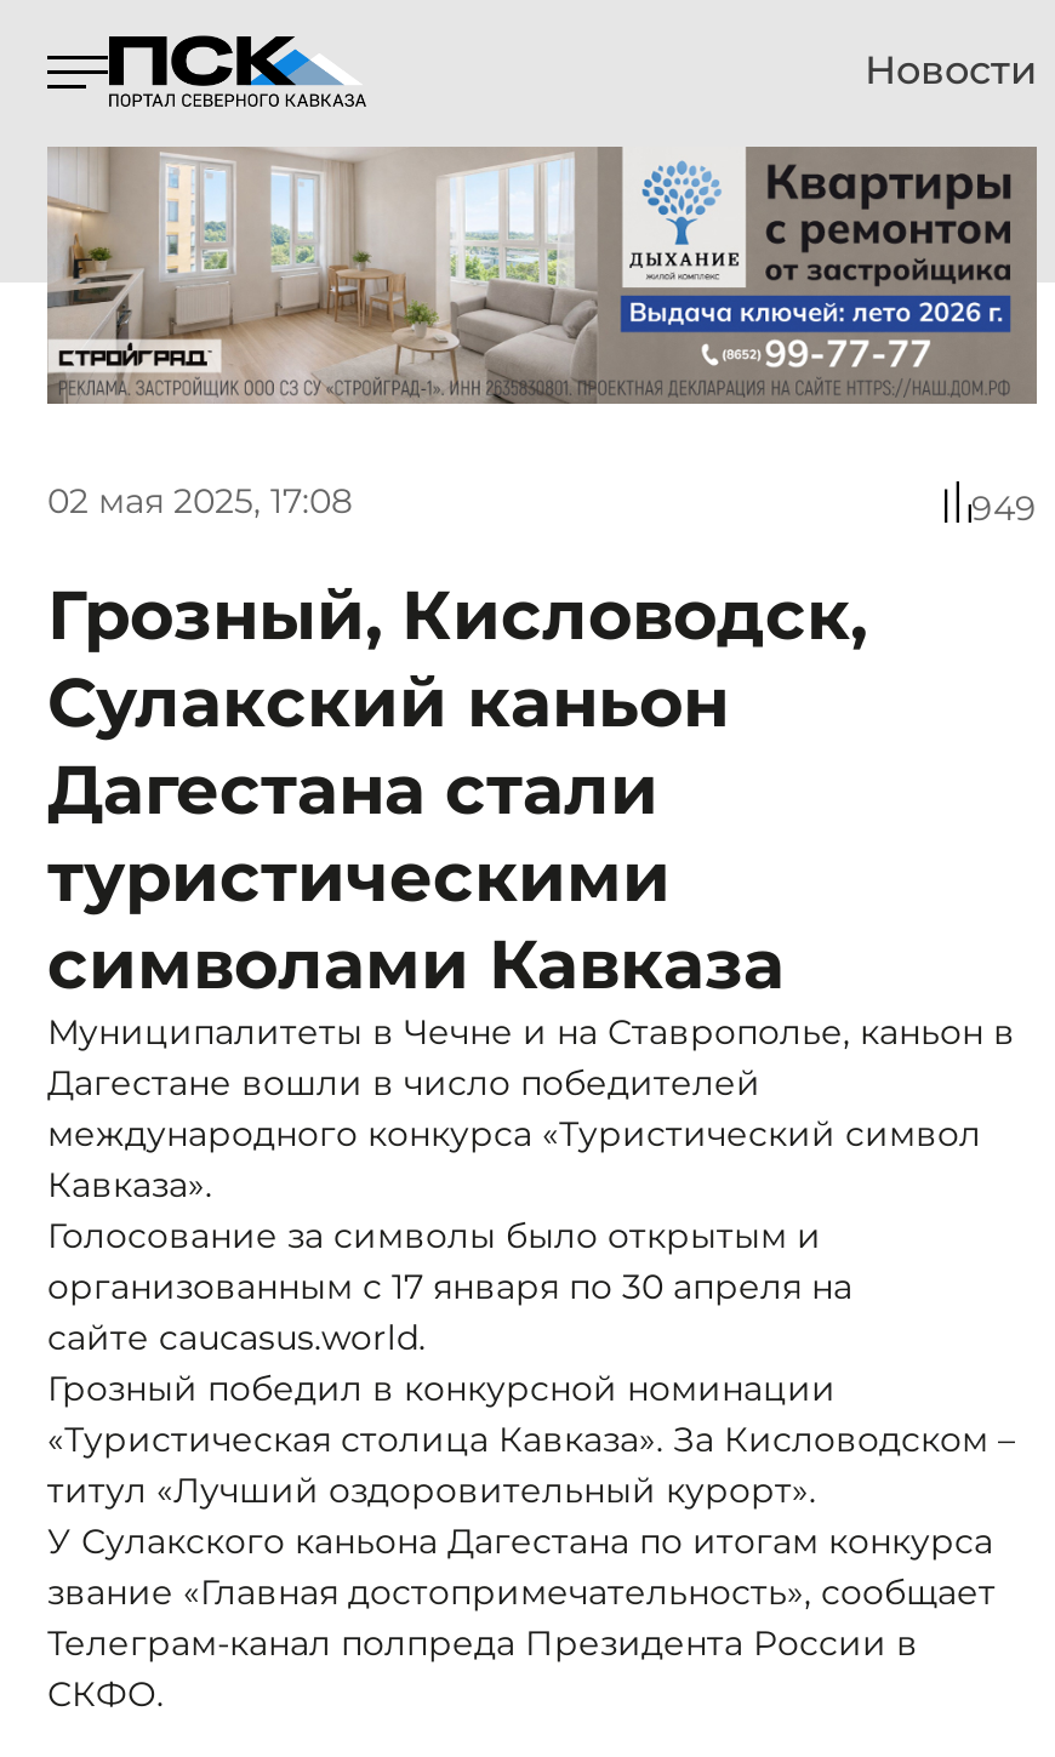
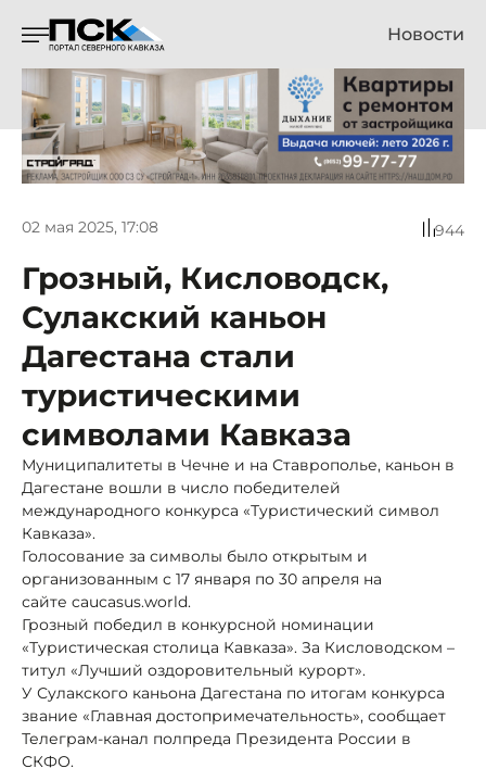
- 949
+ 944
